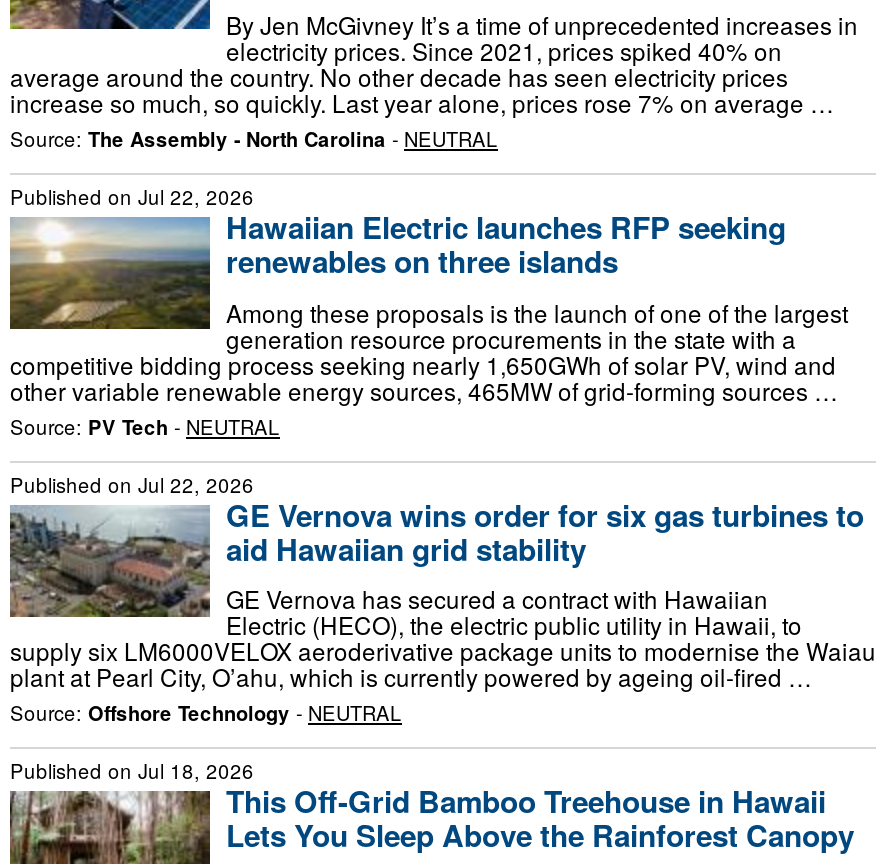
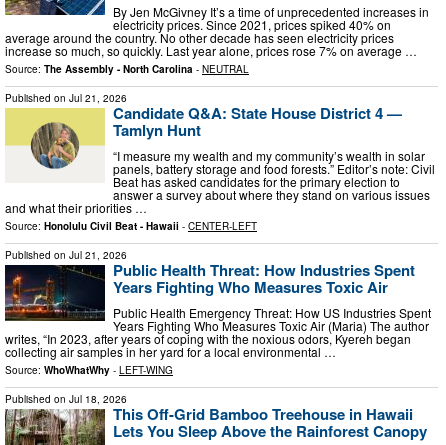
- [image]
- Published on Jul 22, 2026
- Hawaiian Electric launches RFP seeking
- renewables on three islands
- Among these proposals is the launch of one of the largest
- generation resource procurements in the state with a
- competitive bidding process seeking nearly 1,650GWh of solar PV, wind and
- other variable renewable energy sources, 465MW of grid-forming sources …
- Source: PV Tech - NEUTRAL
+ [image]
+ Published on Jul 21, 2026
+ Candidate Q&A: State House District 4 —
+ Tamlyn Hunt
+ “I measure my wealth and my community’s wealth in solar
+ panels, battery storage and food forests.” Editor’s note: Civil
+ Beat has asked candidates for the primary election to
+ answer a survey about where they stand on various issues
+ and what their priorities …
+ Source: Honolulu Civil Beat - Hawaii - CENTER-LEFT

- [image]
- Published on Jul 22, 2026
- GE Vernova wins order for six gas turbines to
- aid Hawaiian grid stability
- GE Vernova has secured a contract with Hawaiian
- Electric (HECO), the electric public utility in Hawaii, to
- supply six LM6000VELOX aeroderivative package units to modernise the Waiau
- plant at Pearl City, O’ahu, which is currently powered by ageing oil-fired …
- Source: Offshore Technology - NEUTRAL
+ [image]
+ Published on Jul 21, 2026
+ Public Health Threat: How Industries Spent
+ Years Fighting Who Measures Toxic Air
+ Public Health Emergency Threat: How US Industries Spent
+ Years Fighting Who Measures Toxic Air (Maria) The author
+ writes, “In 2023, after years of coping with the noxious odors, Kyereh began
+ collecting air samples in her yard for a local environmental …
+ Source: WhoWhatWhy - LEFT-WING
